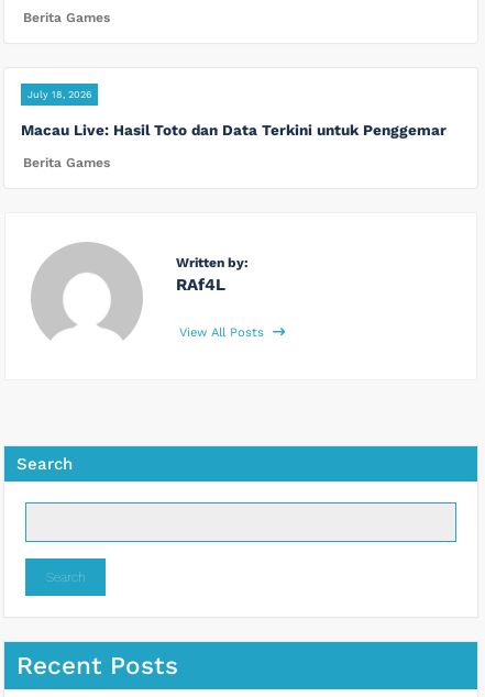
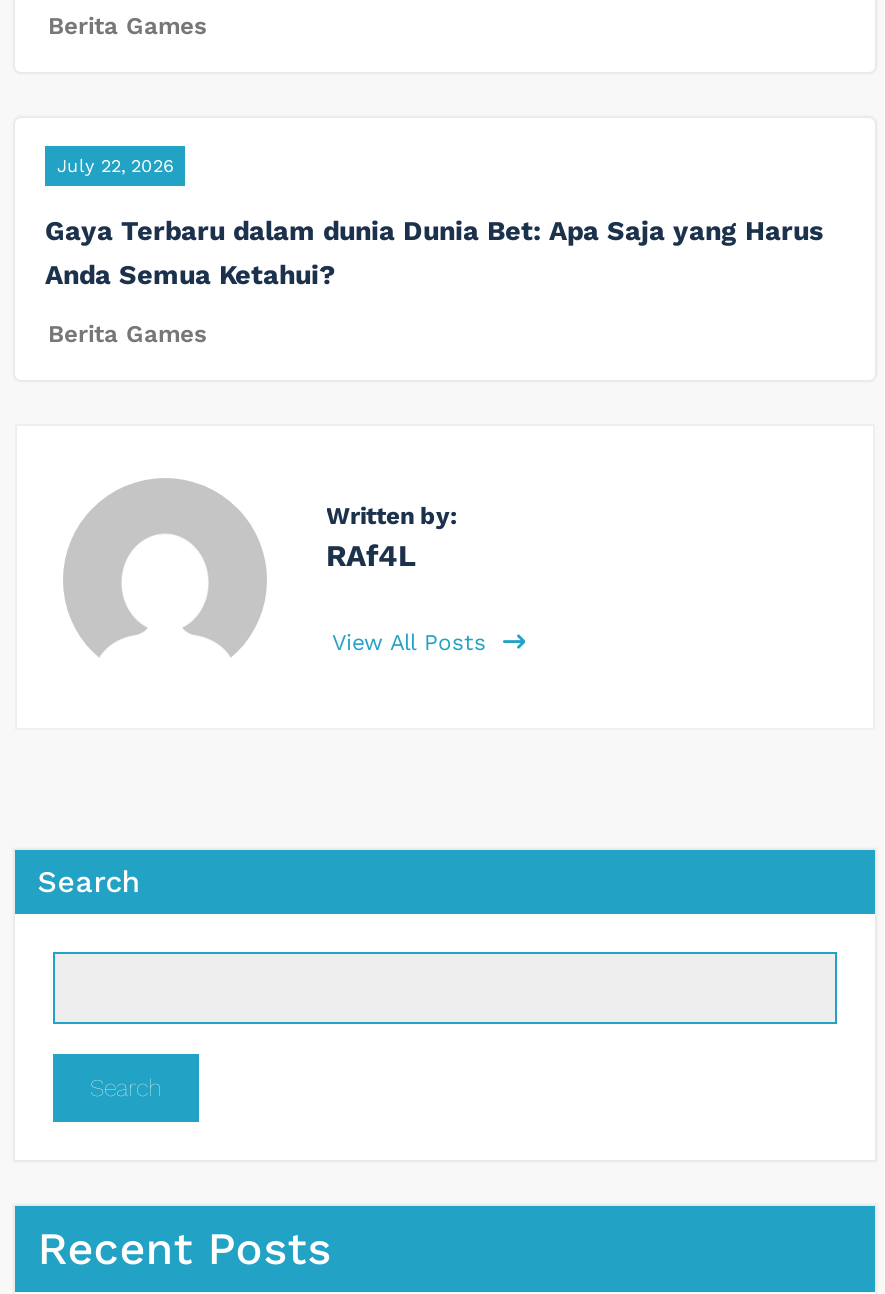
- July 18, 2026
+ July 22, 2026

- Macau Live: Hasil Toto dan Data Terkini untuk Penggemar
+ Gaya Terbaru dalam dunia Dunia Bet: Apa Saja yang Harus
+ Anda Semua Ketahui?
